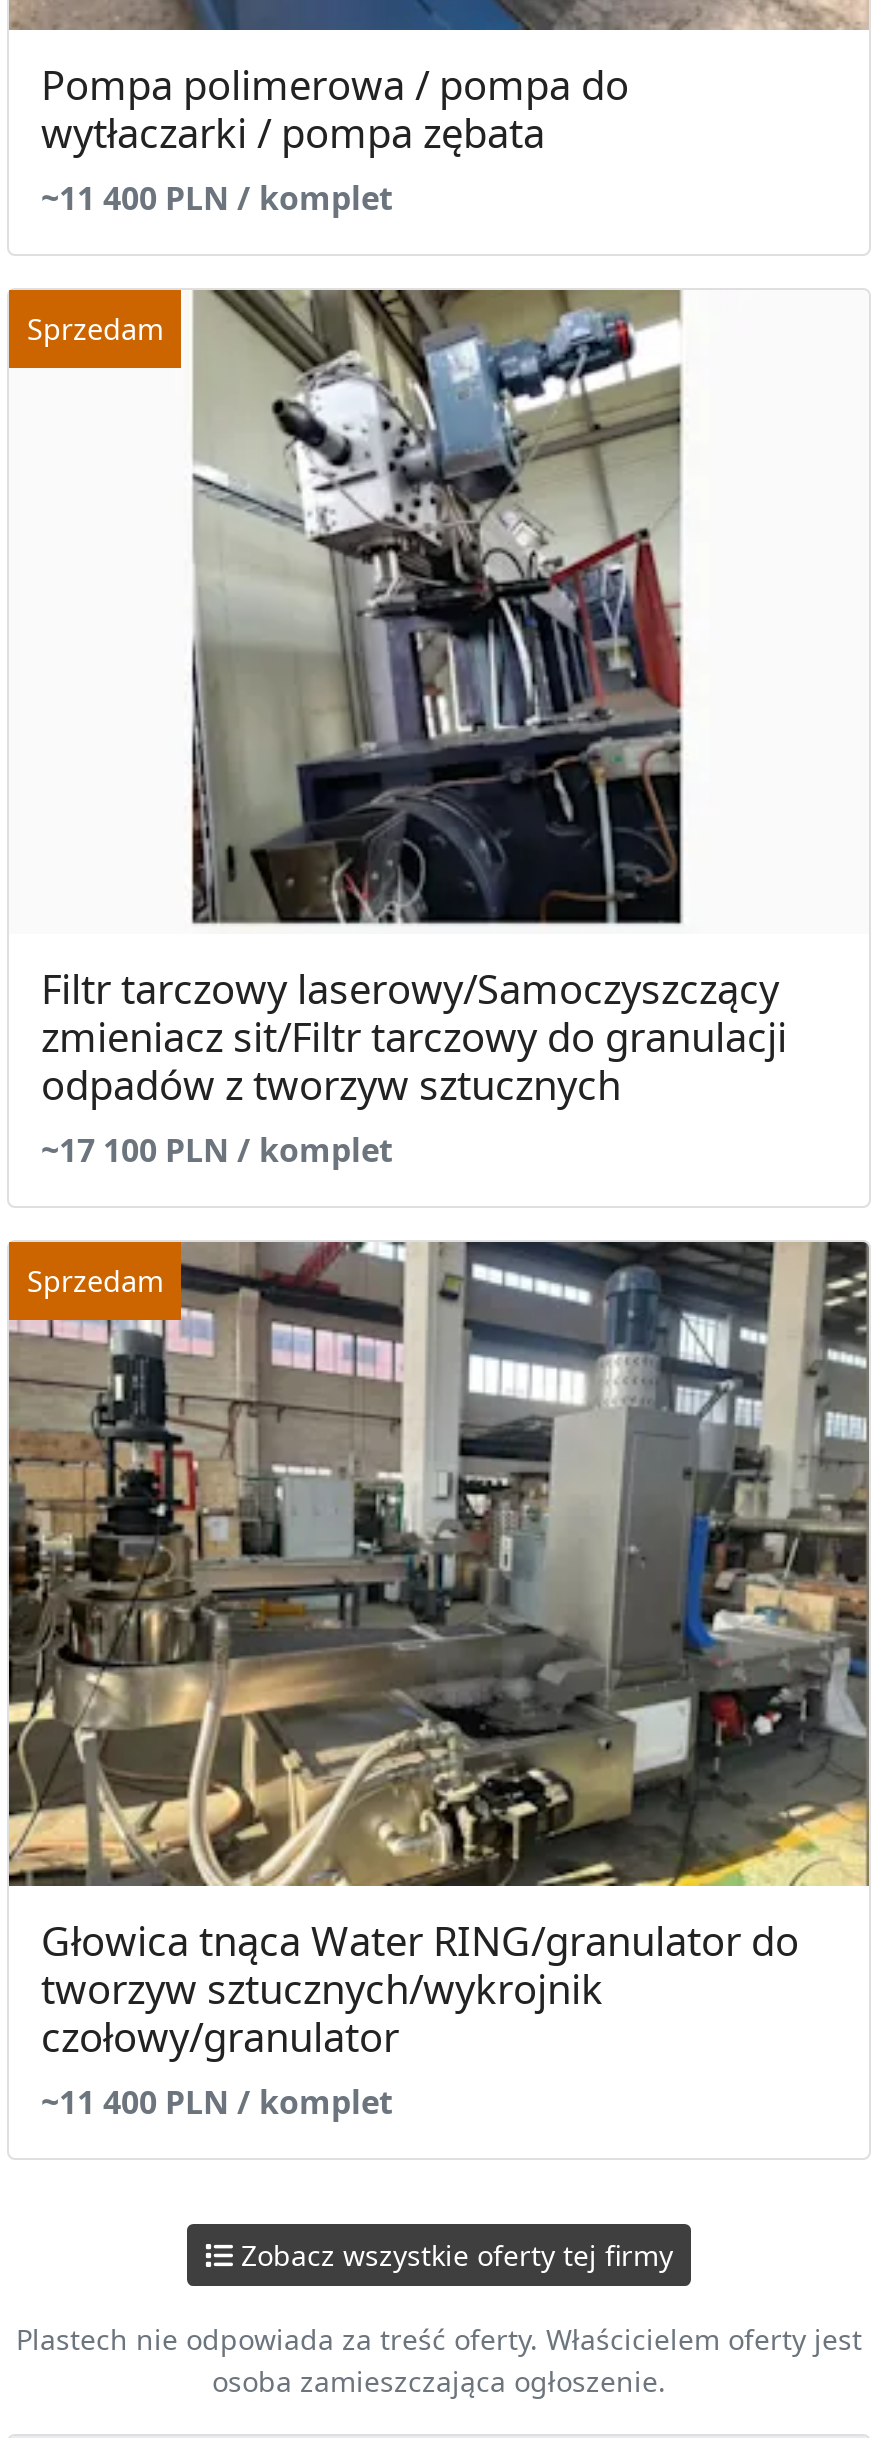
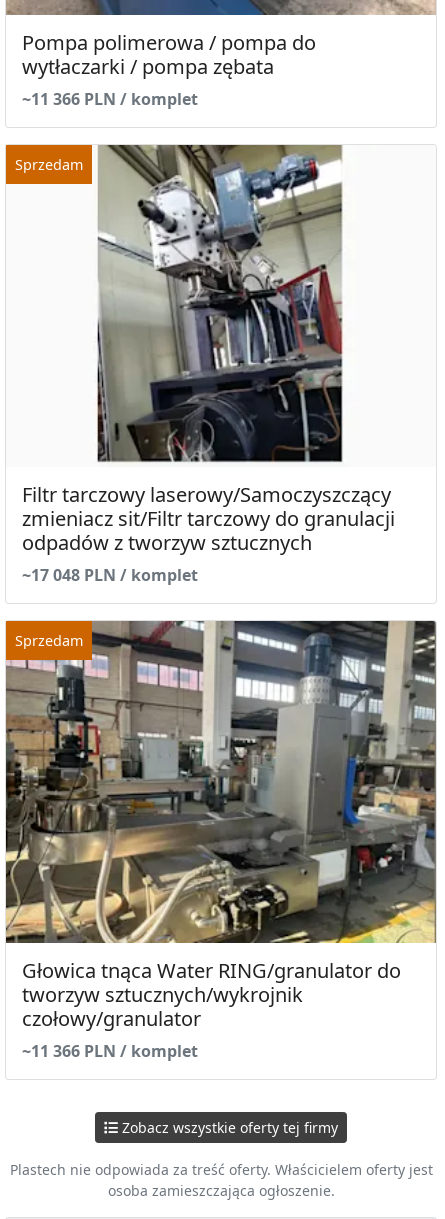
- ~11 400 PLN / komplet
+ ~11 366 PLN / komplet

- ~17 100 PLN / komplet
+ ~17 048 PLN / komplet

- ~11 400 PLN / komplet
+ ~11 366 PLN / komplet
